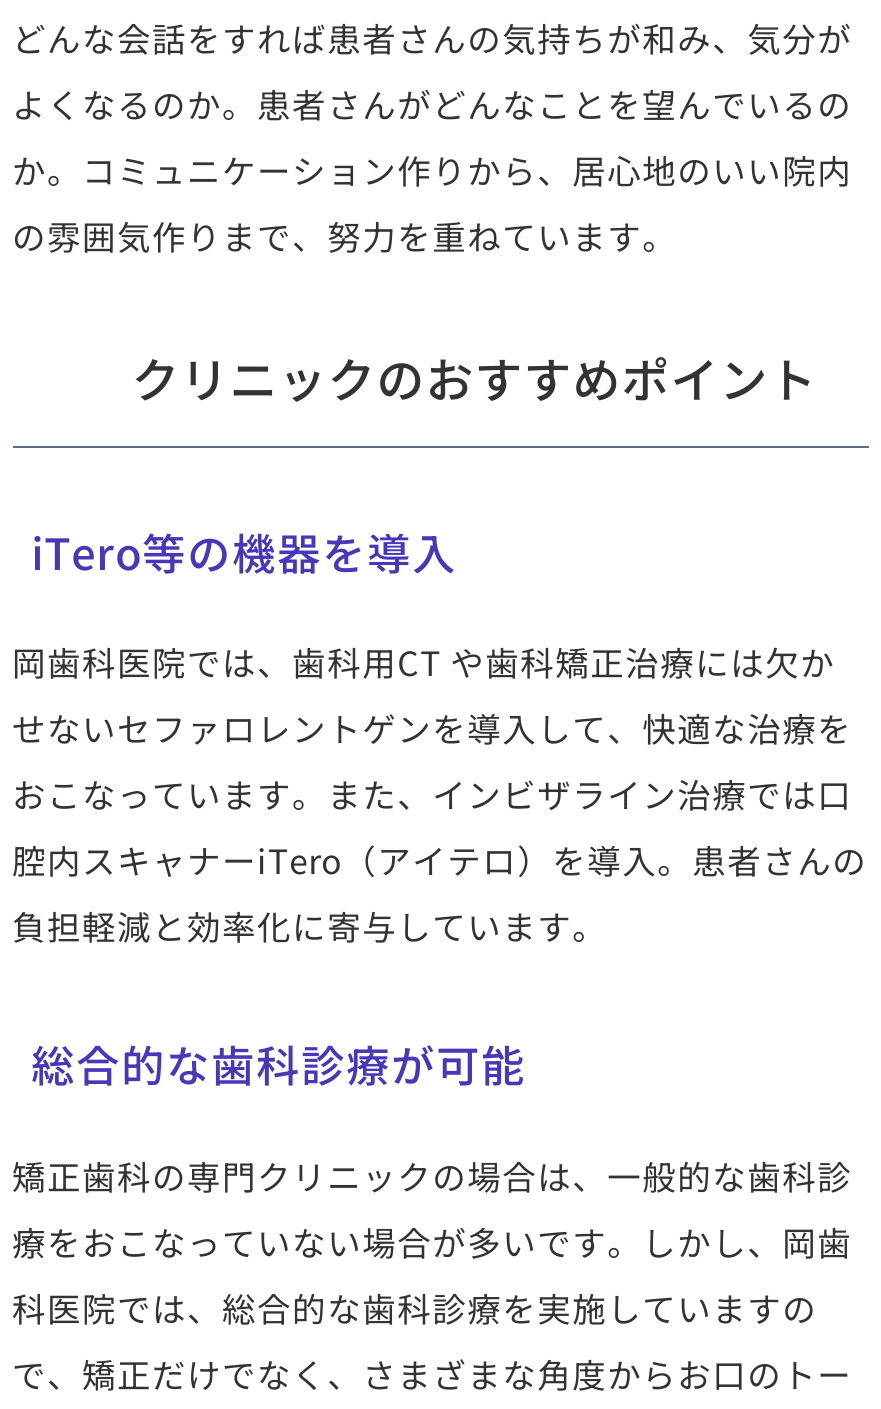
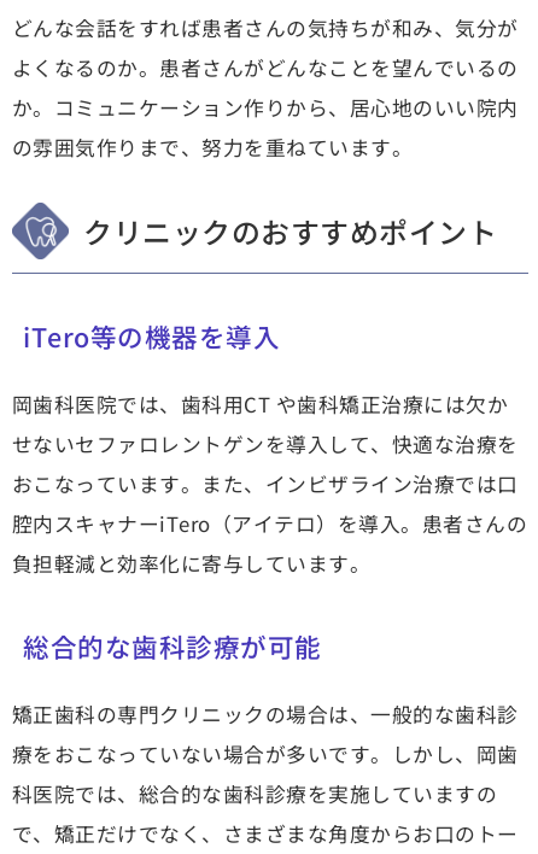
+ [image]
